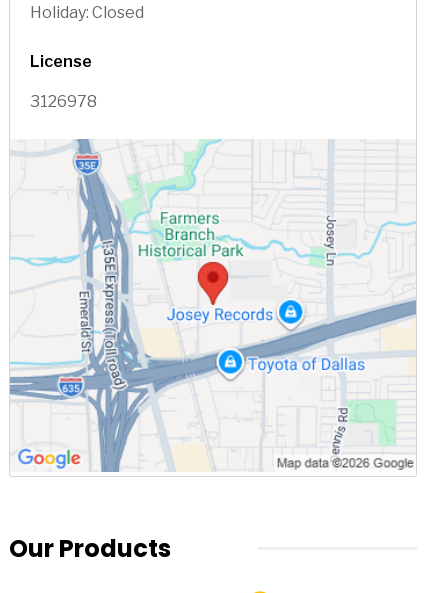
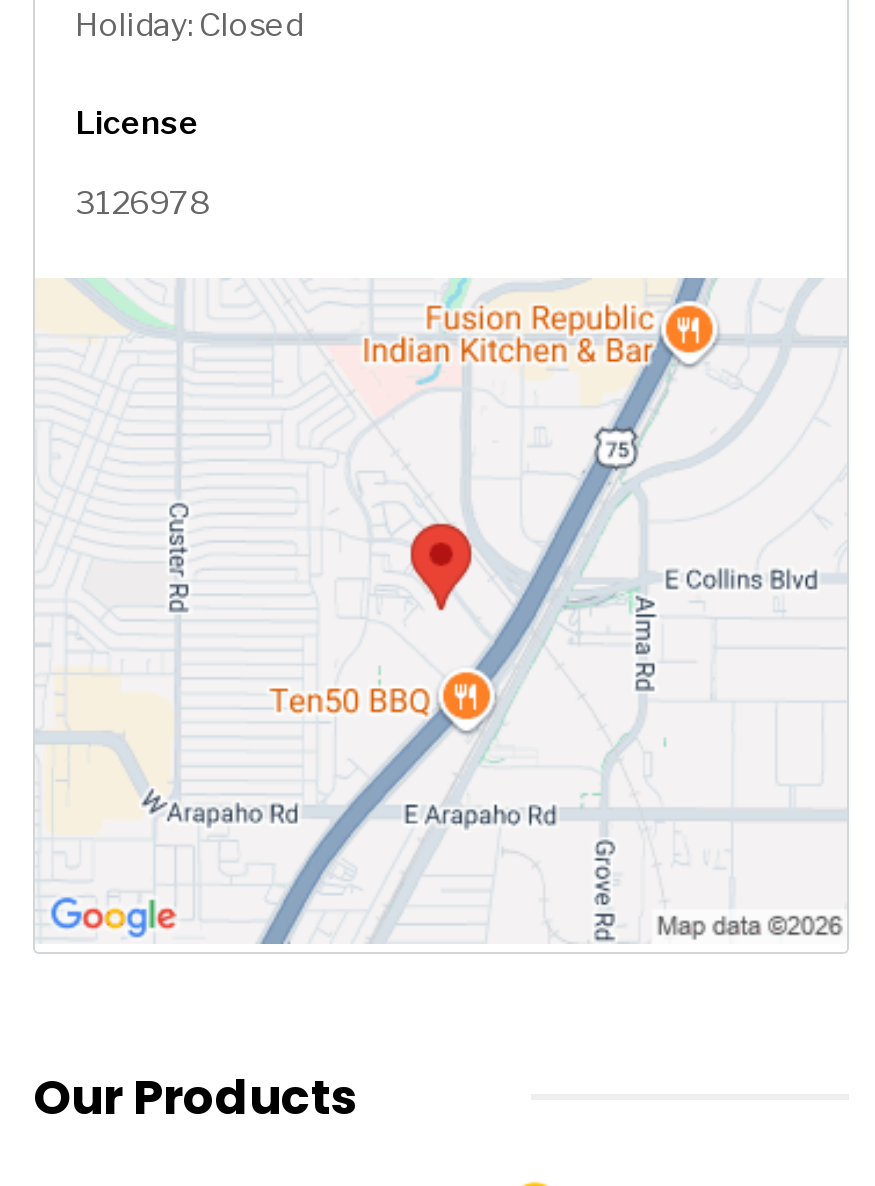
- [image]
+ [image]
